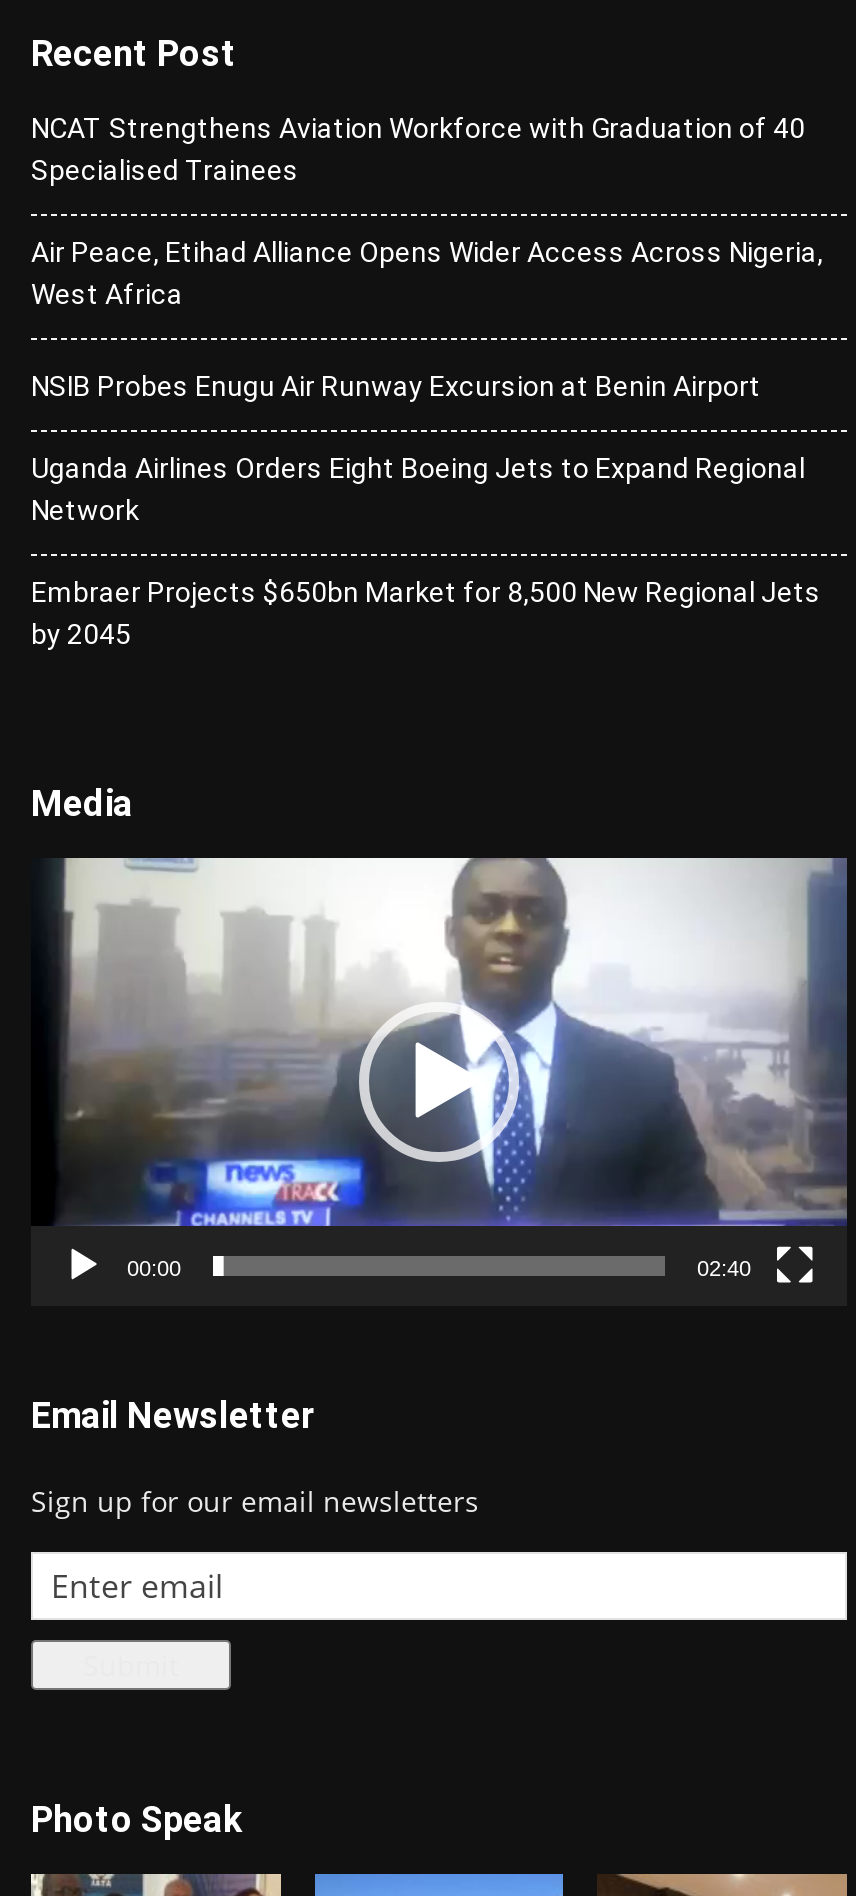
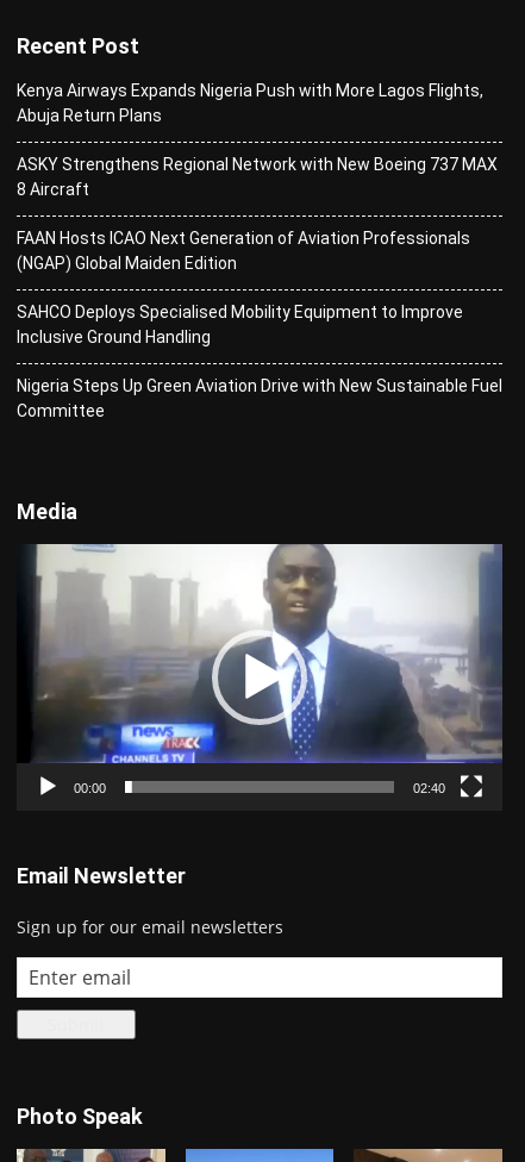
- NCAT Strengthens Aviation Workforce with Graduation of 40
- Specialised Trainees
+ Kenya Airways Expands Nigeria Push with More Lagos Flights,
+ Abuja Return Plans

- Air Peace, Etihad Alliance Opens Wider Access Across Nigeria,
- West Africa
+ ASKY Strengthens Regional Network with New Boeing 737 MAX
+ 8 Aircraft

- NSIB Probes Enugu Air Runway Excursion at Benin Airport
+ FAAN Hosts ICAO Next Generation of Aviation Professionals
+ (NGAP) Global Maiden Edition

- Uganda Airlines Orders Eight Boeing Jets to Expand Regional
- Network
+ SAHCO Deploys Specialised Mobility Equipment to Improve
+ Inclusive Ground Handling

- Embraer Projects $650bn Market for 8,500 New Regional Jets
- by 2045
+ Nigeria Steps Up Green Aviation Drive with New Sustainable Fuel
+ Committee
